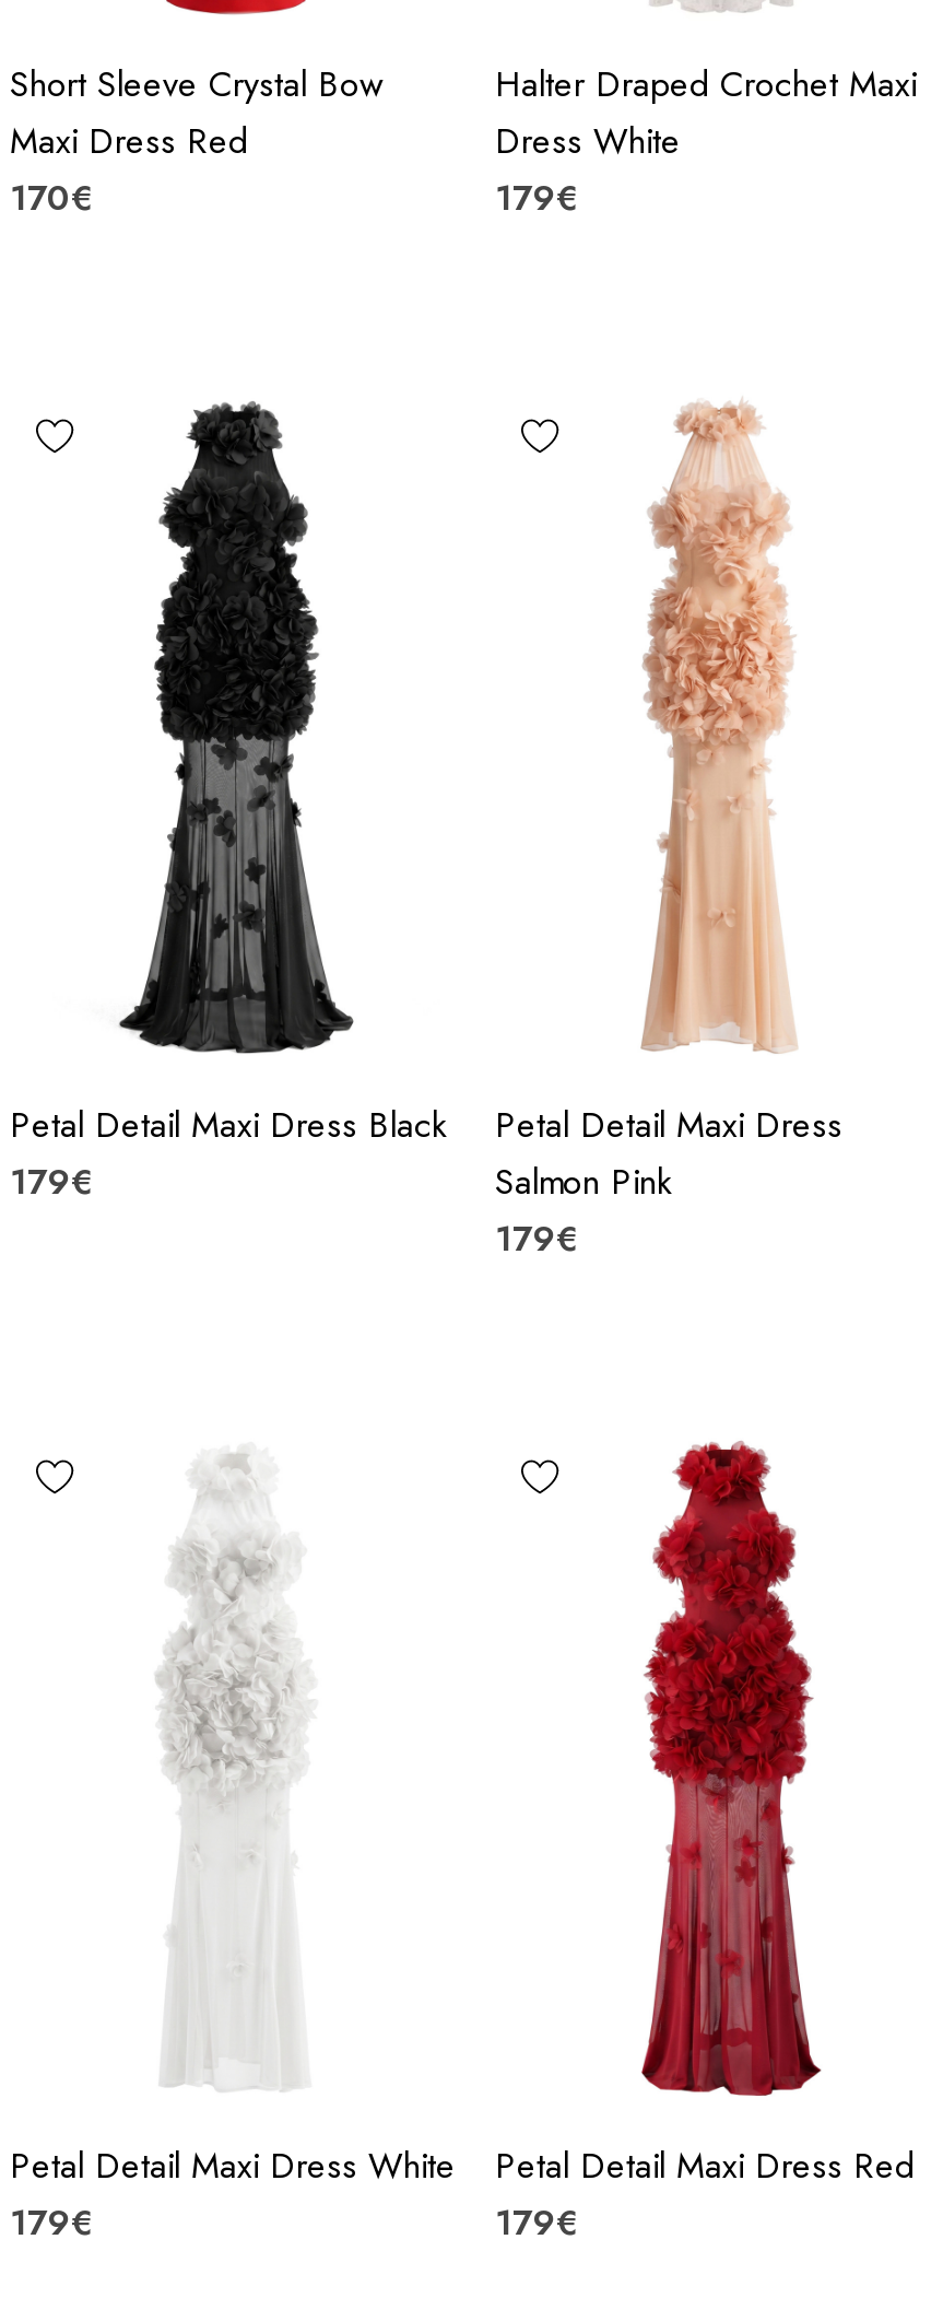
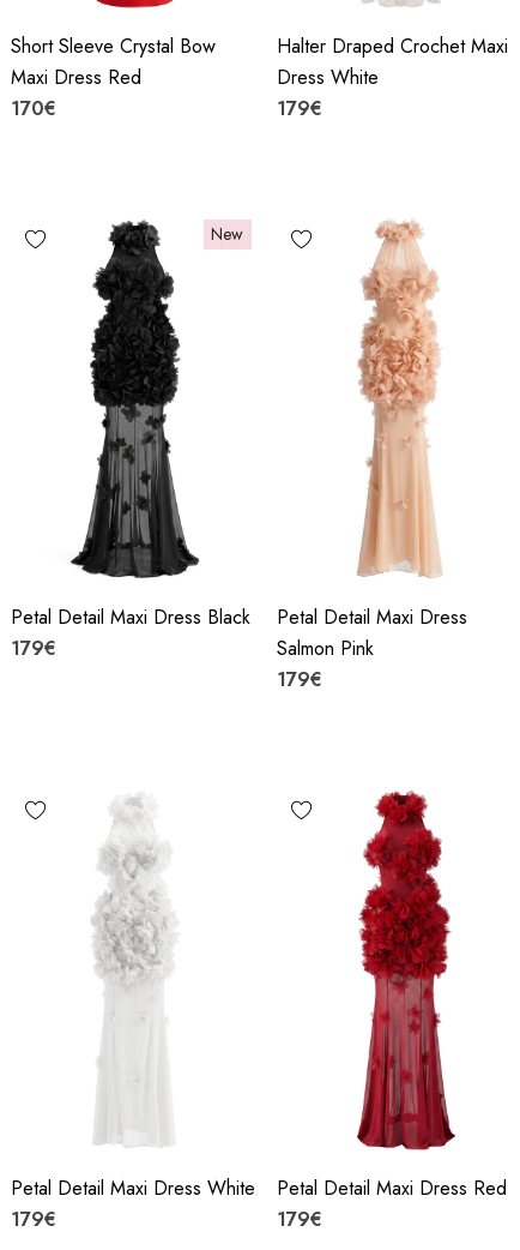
+ New
